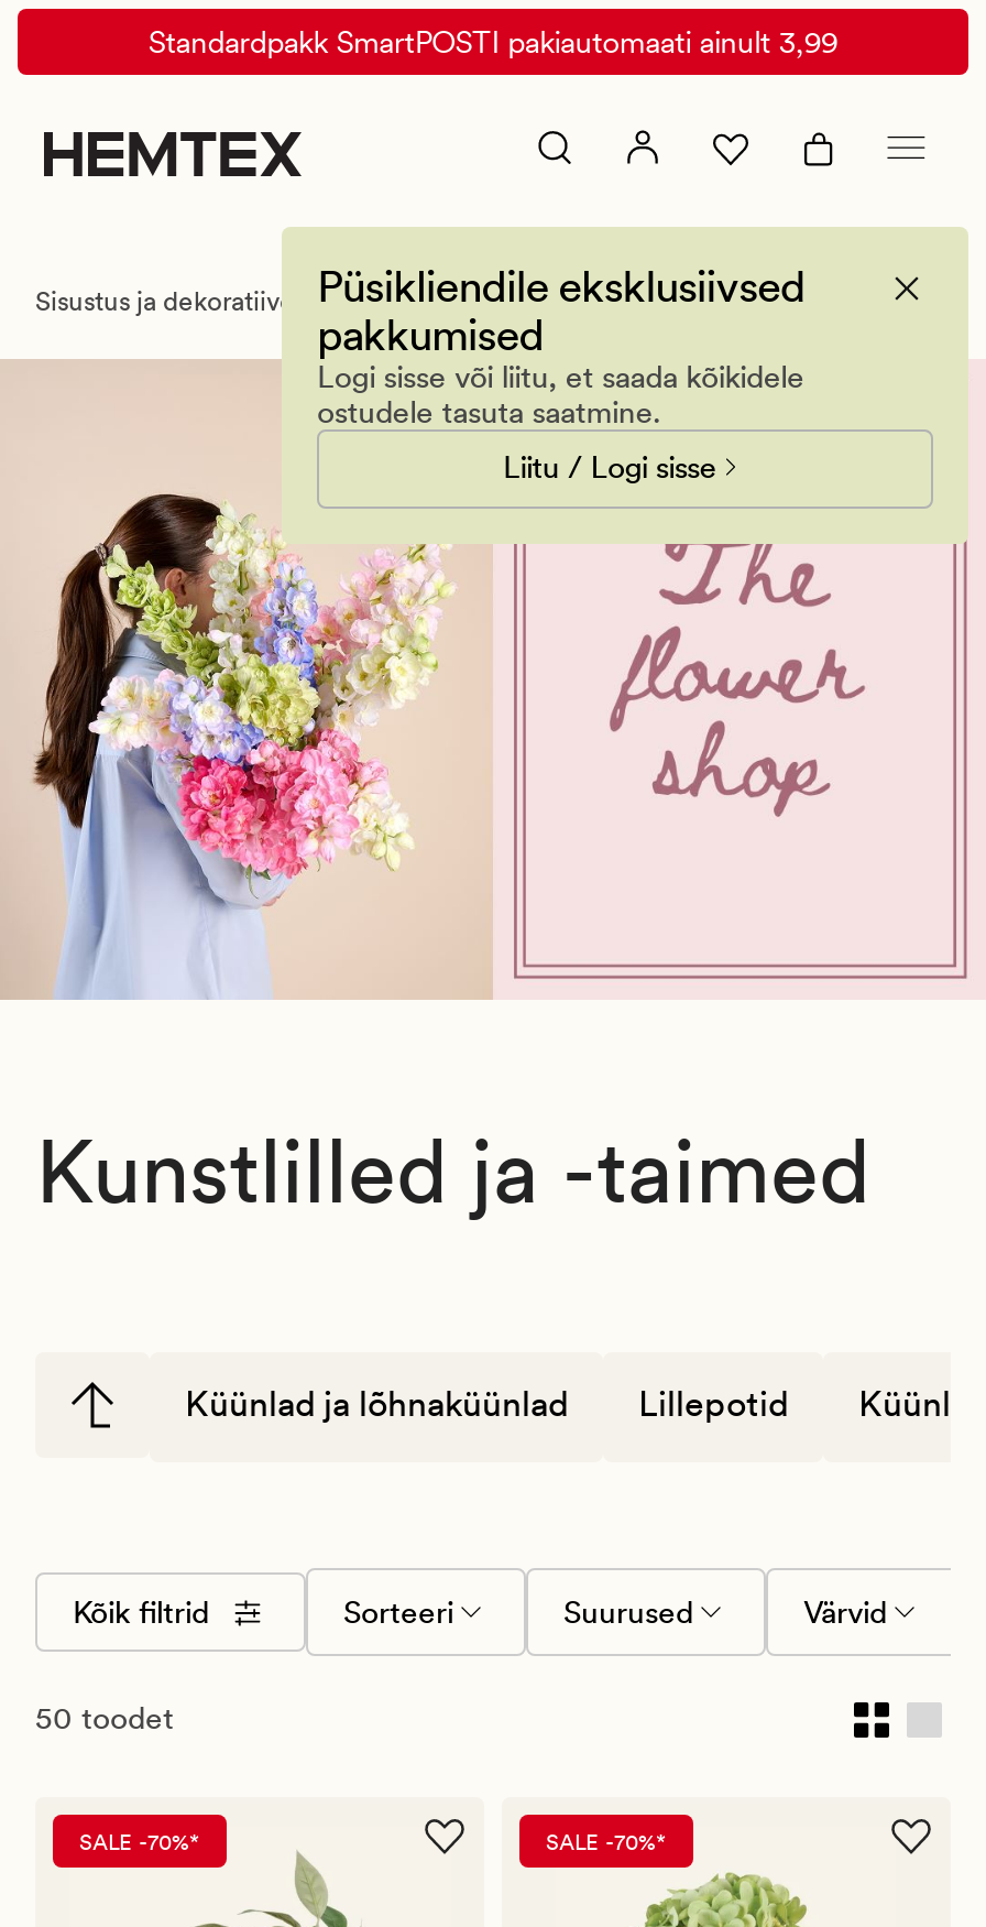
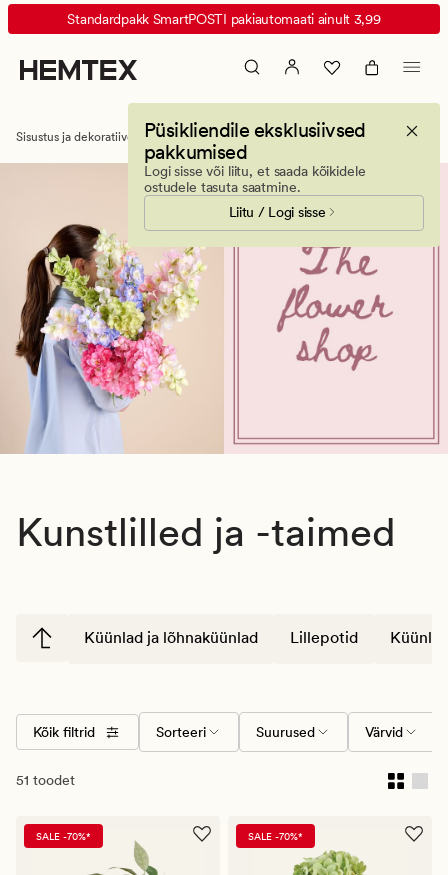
- 50 toodet
+ 51 toodet
